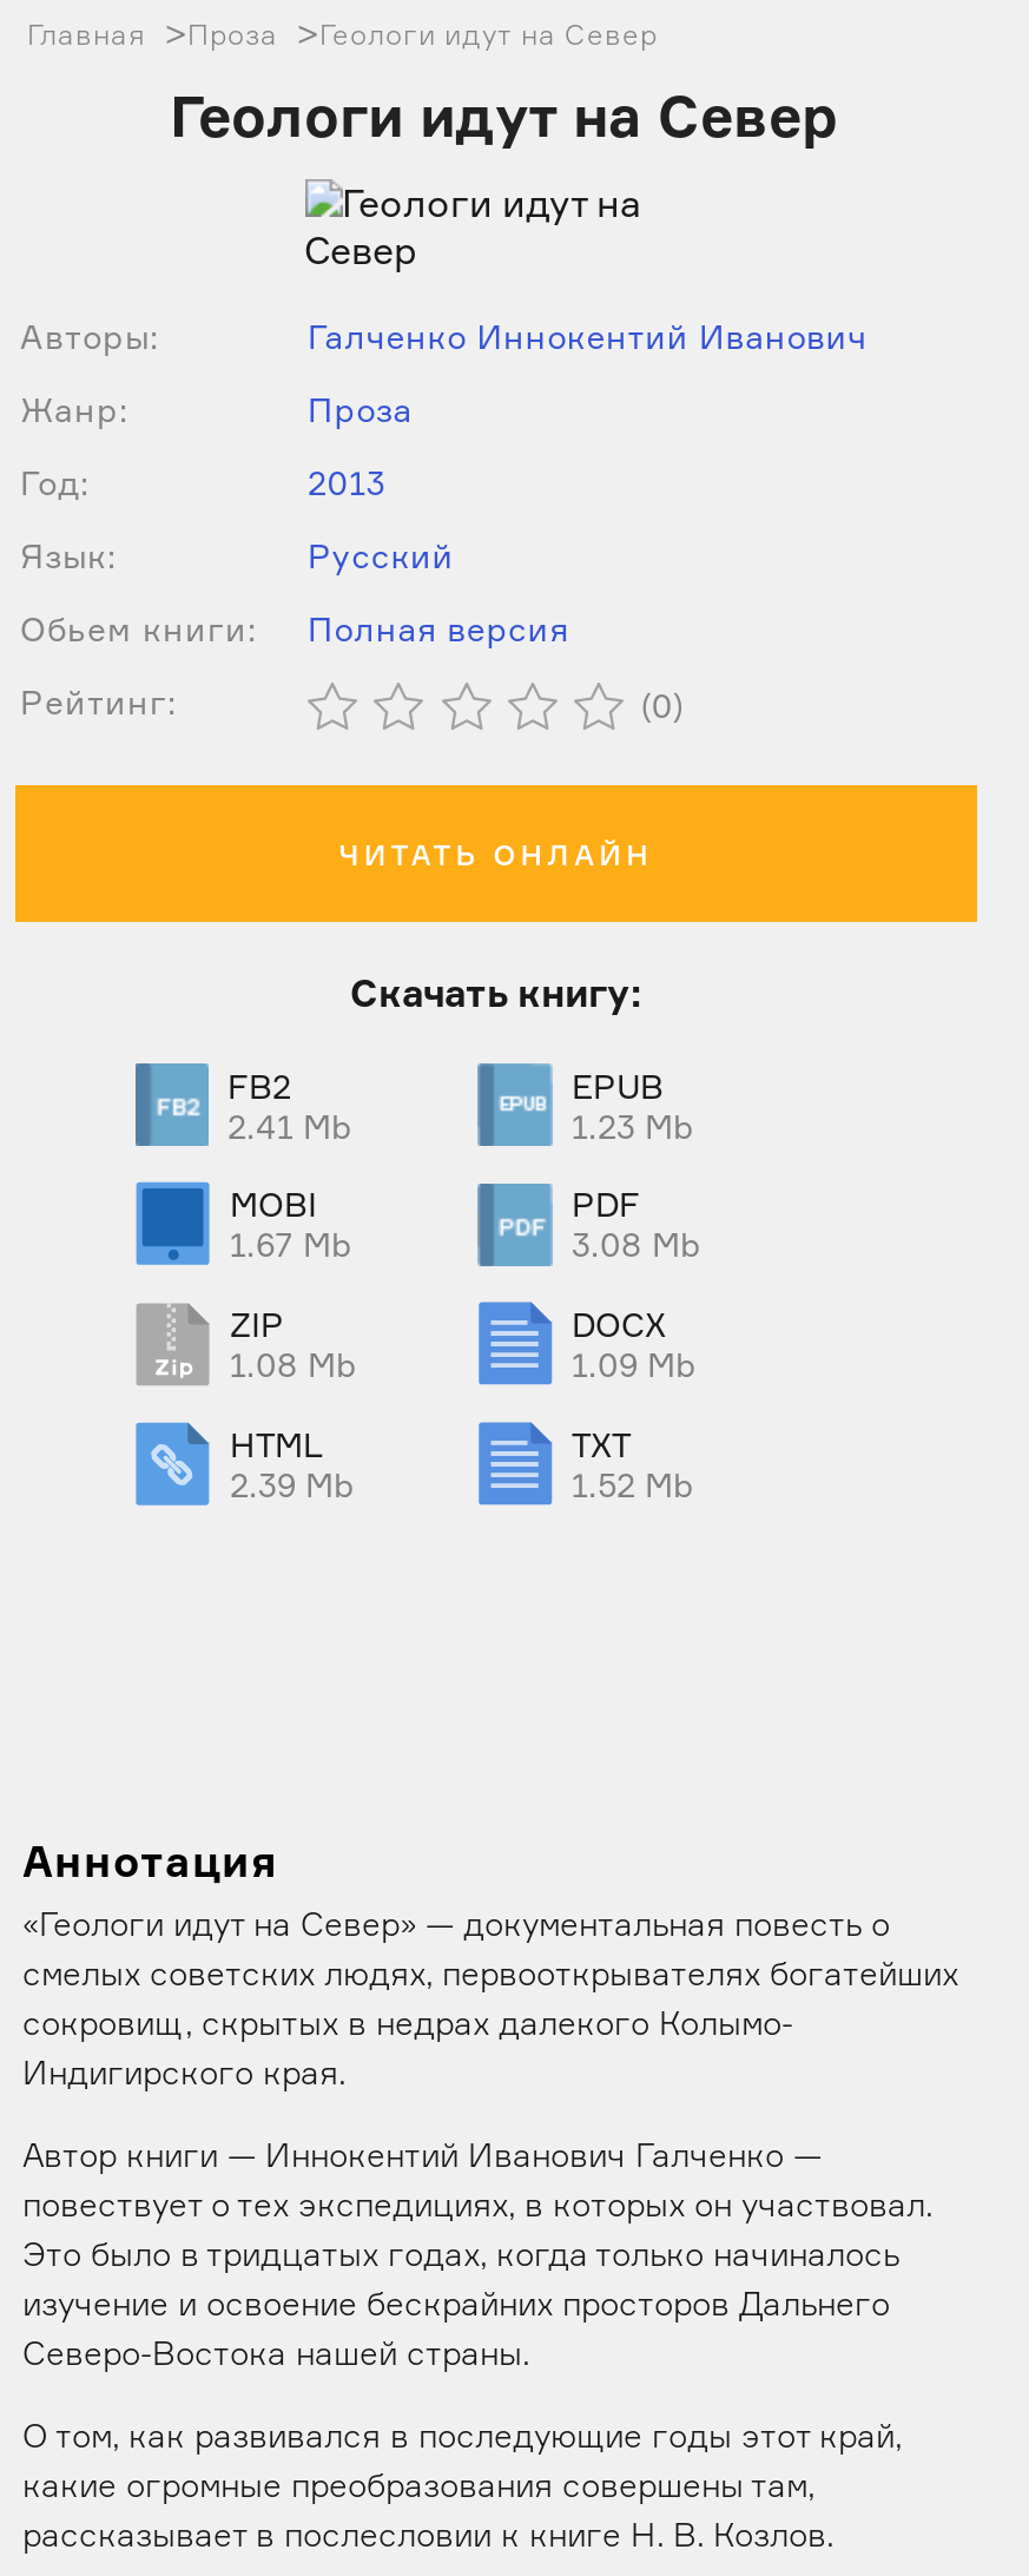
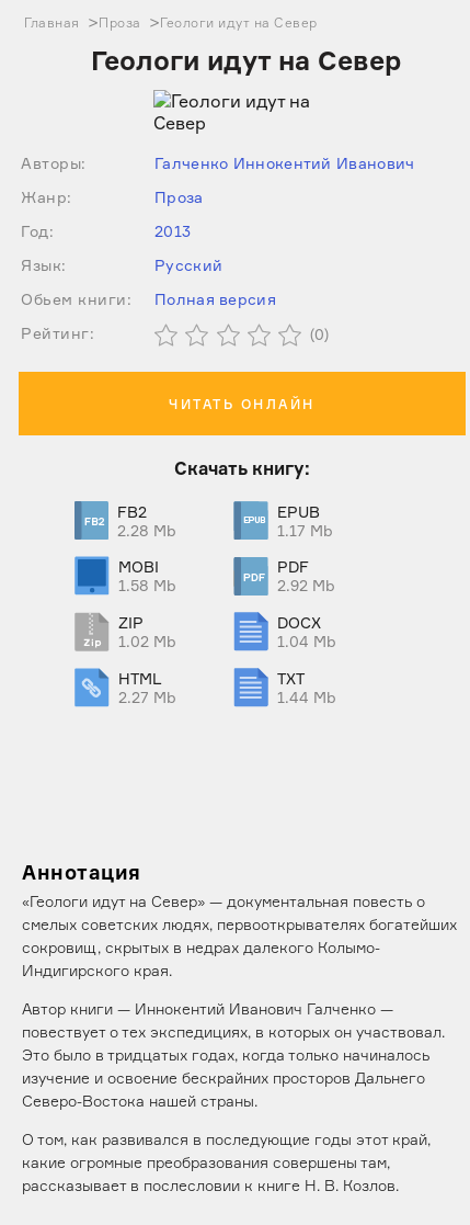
- 2.41 Mb
+ 2.28 Mb

- 1.23 Mb
+ 1.17 Mb

- 1.67 Mb
+ 1.58 Mb

- 3.08 Mb
+ 2.92 Mb

- 1.08 Mb
+ 1.02 Mb

- 1.09 Mb
+ 1.04 Mb

- 2.39 Mb
+ 2.27 Mb

- 1.52 Mb
+ 1.44 Mb
